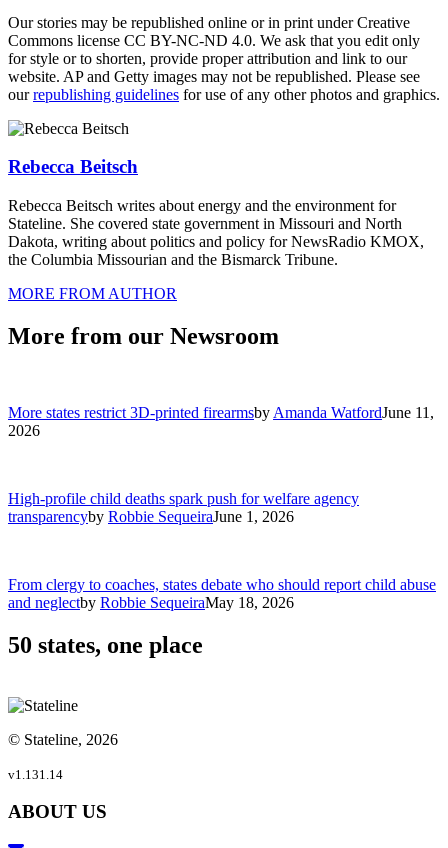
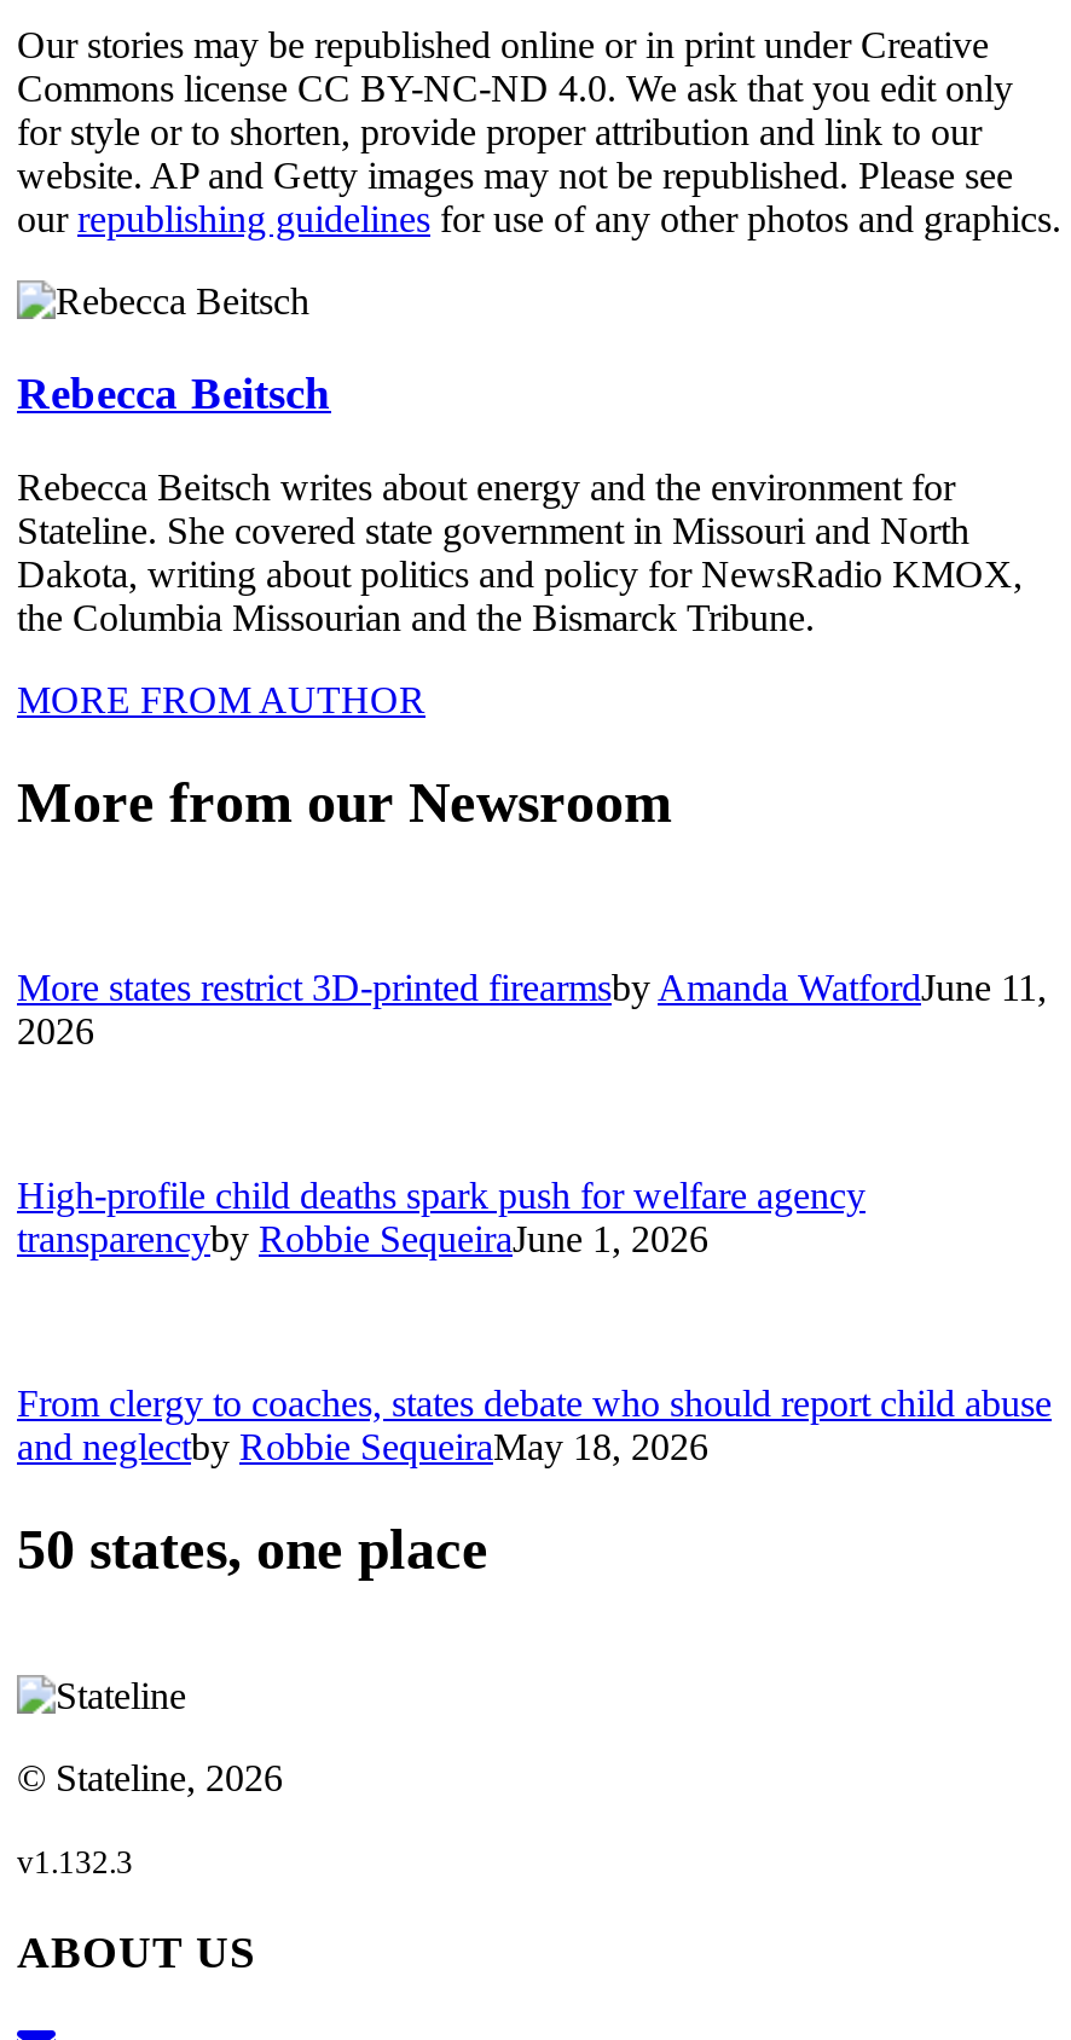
- v1.131.14
+ v1.132.3
